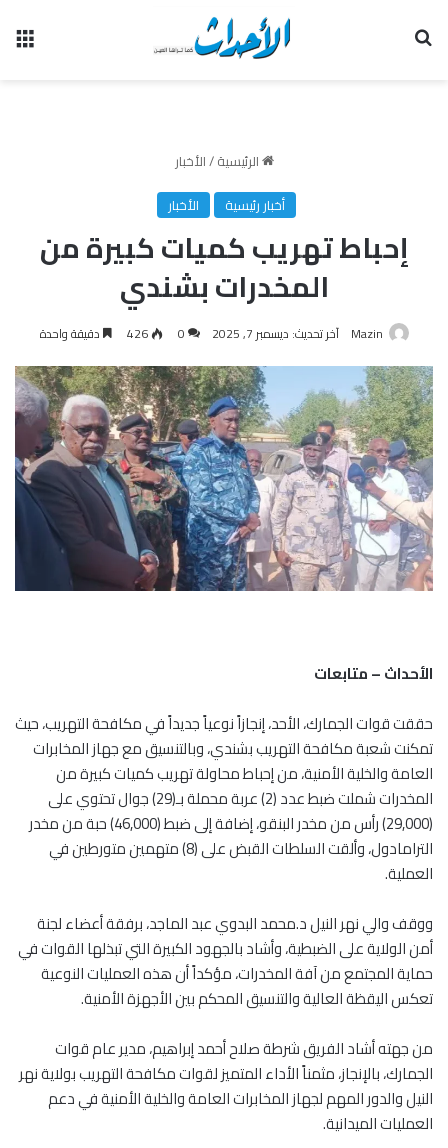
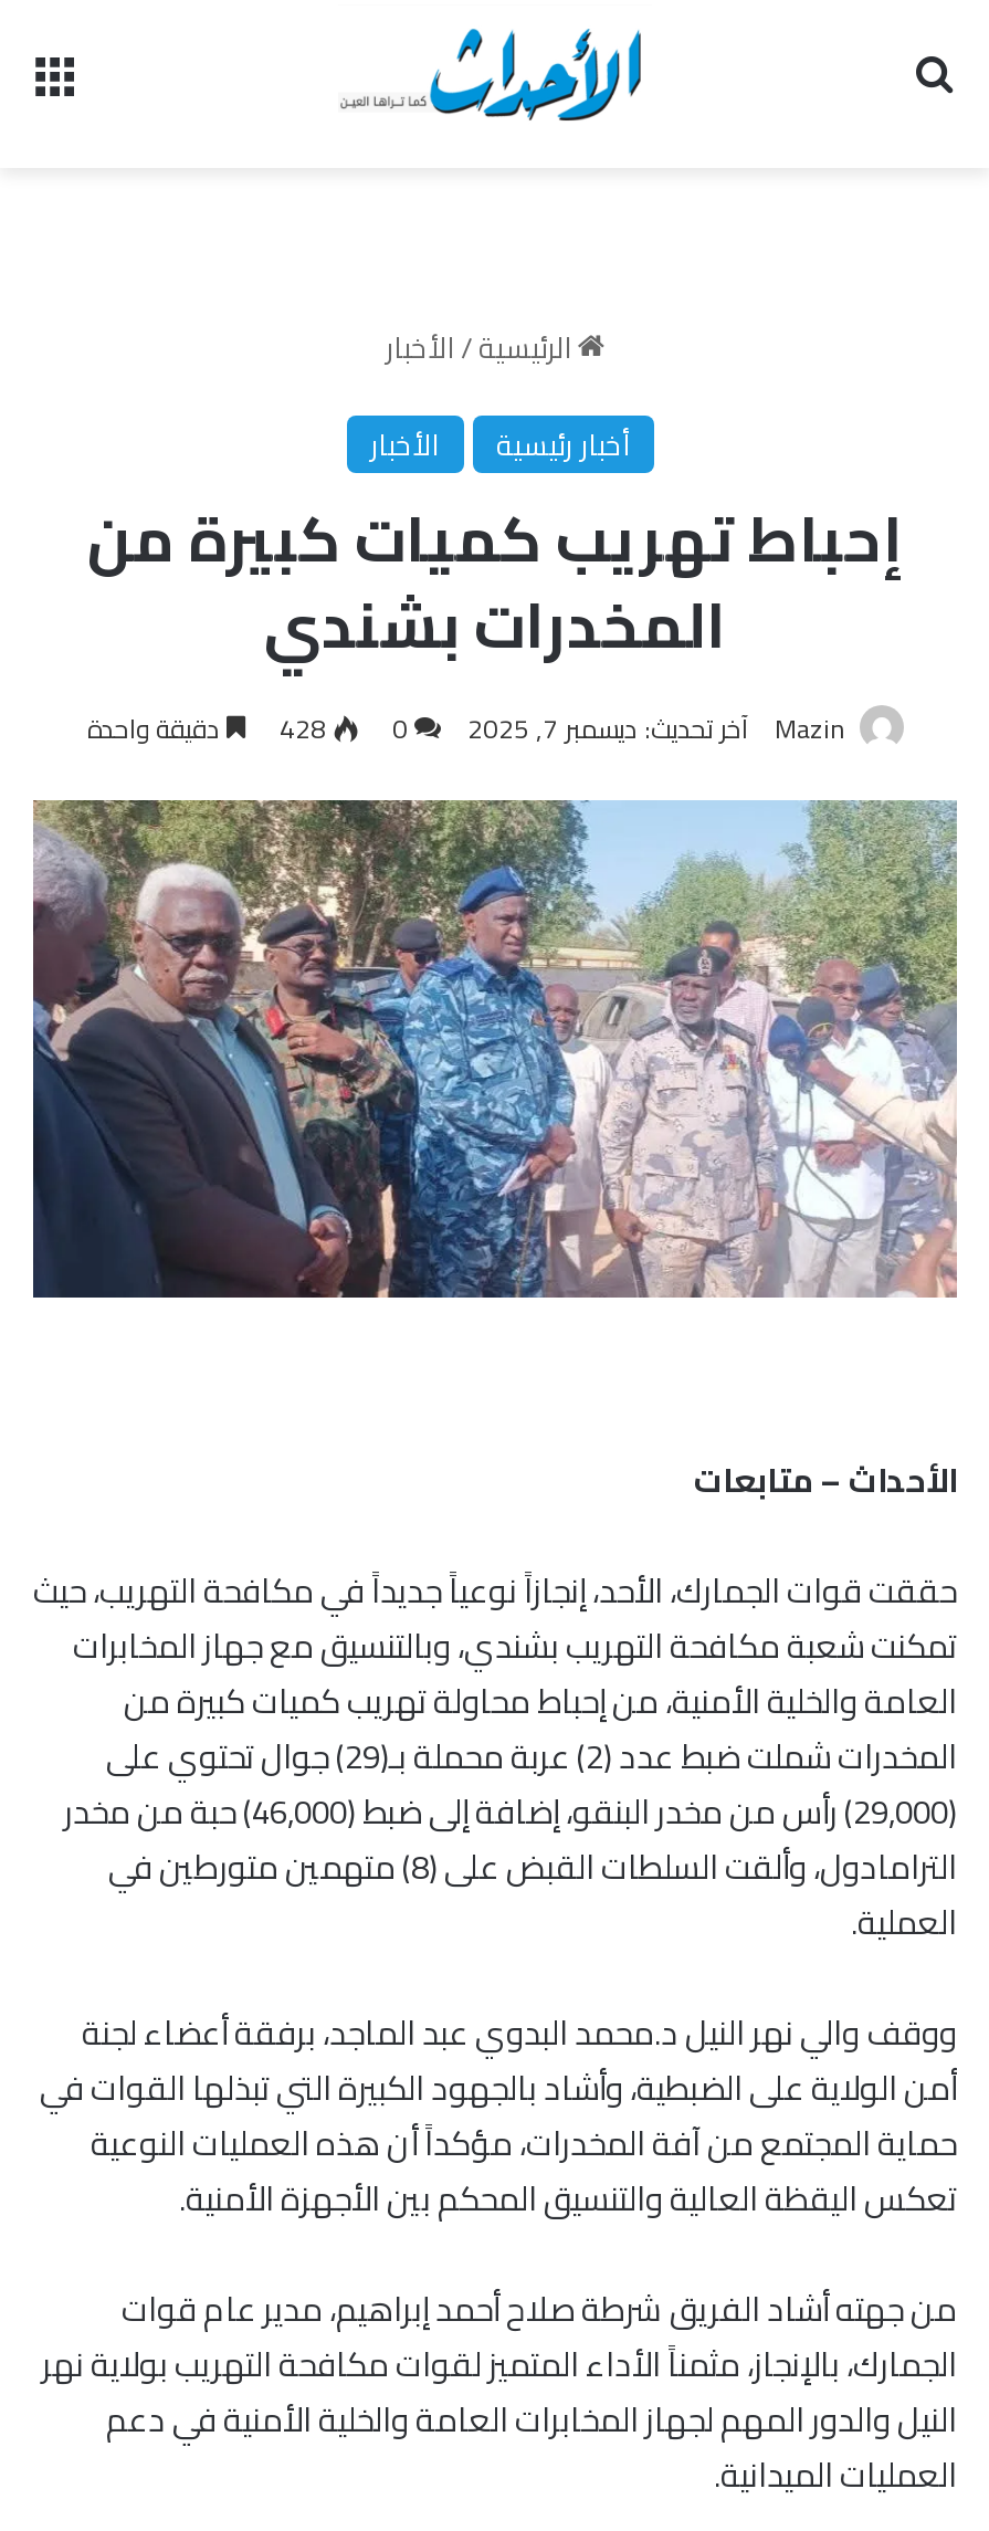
- 0 426 دقيقة واحدة
+ 0 428 دقيقة واحدة
